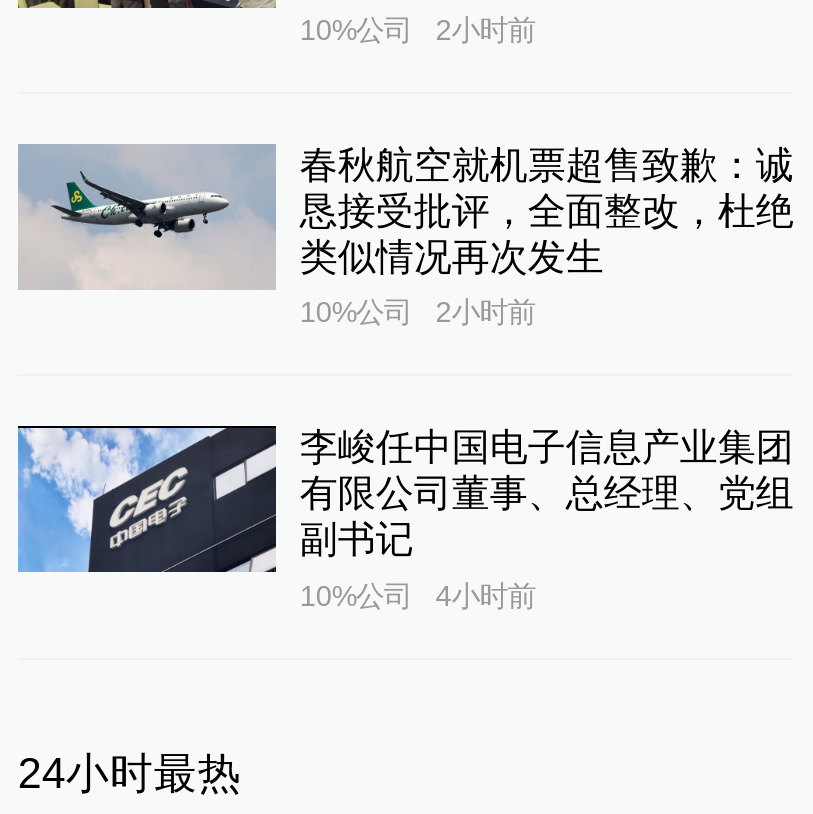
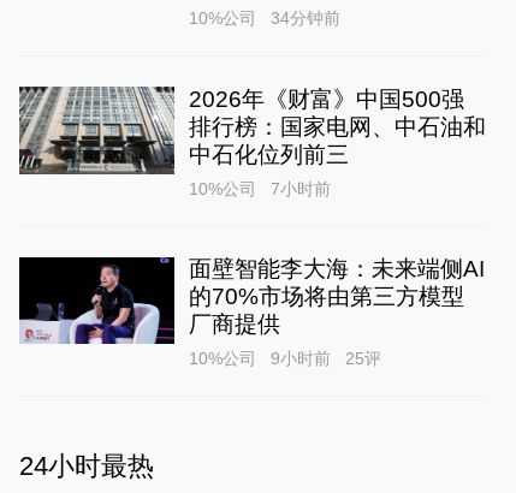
- 10%公司 2小时前
+ 10%公司 34分钟前

- [image]
- 春秋航空就机票超售致歉：诚
- 恳接受批评，全面整改，杜绝
- 类似情况再次发生
+ [image]
+ 2026年《财富》中国500强
+ 排行榜：国家电网、中石油和
+ 中石化位列前三

- 10%公司 2小时前
+ 10%公司 7小时前

- [image]
- 李峻任中国电子信息产业集团
- 有限公司董事、总经理、党组
- 副书记
+ [image]
+ 面壁智能李大海：未来端侧AI
+ 的70%市场将由第三方模型
+ 厂商提供

- 4小时前
+ 9小时前
+ 25评
